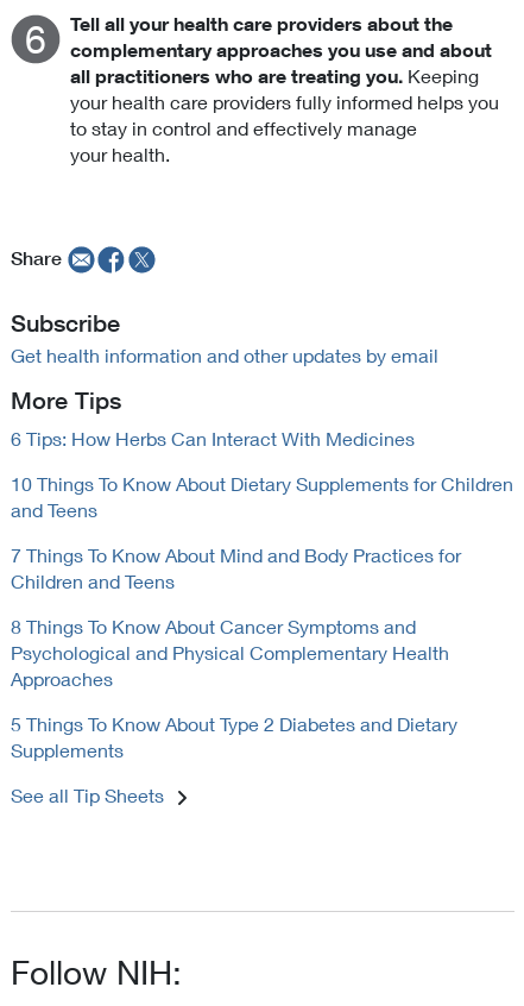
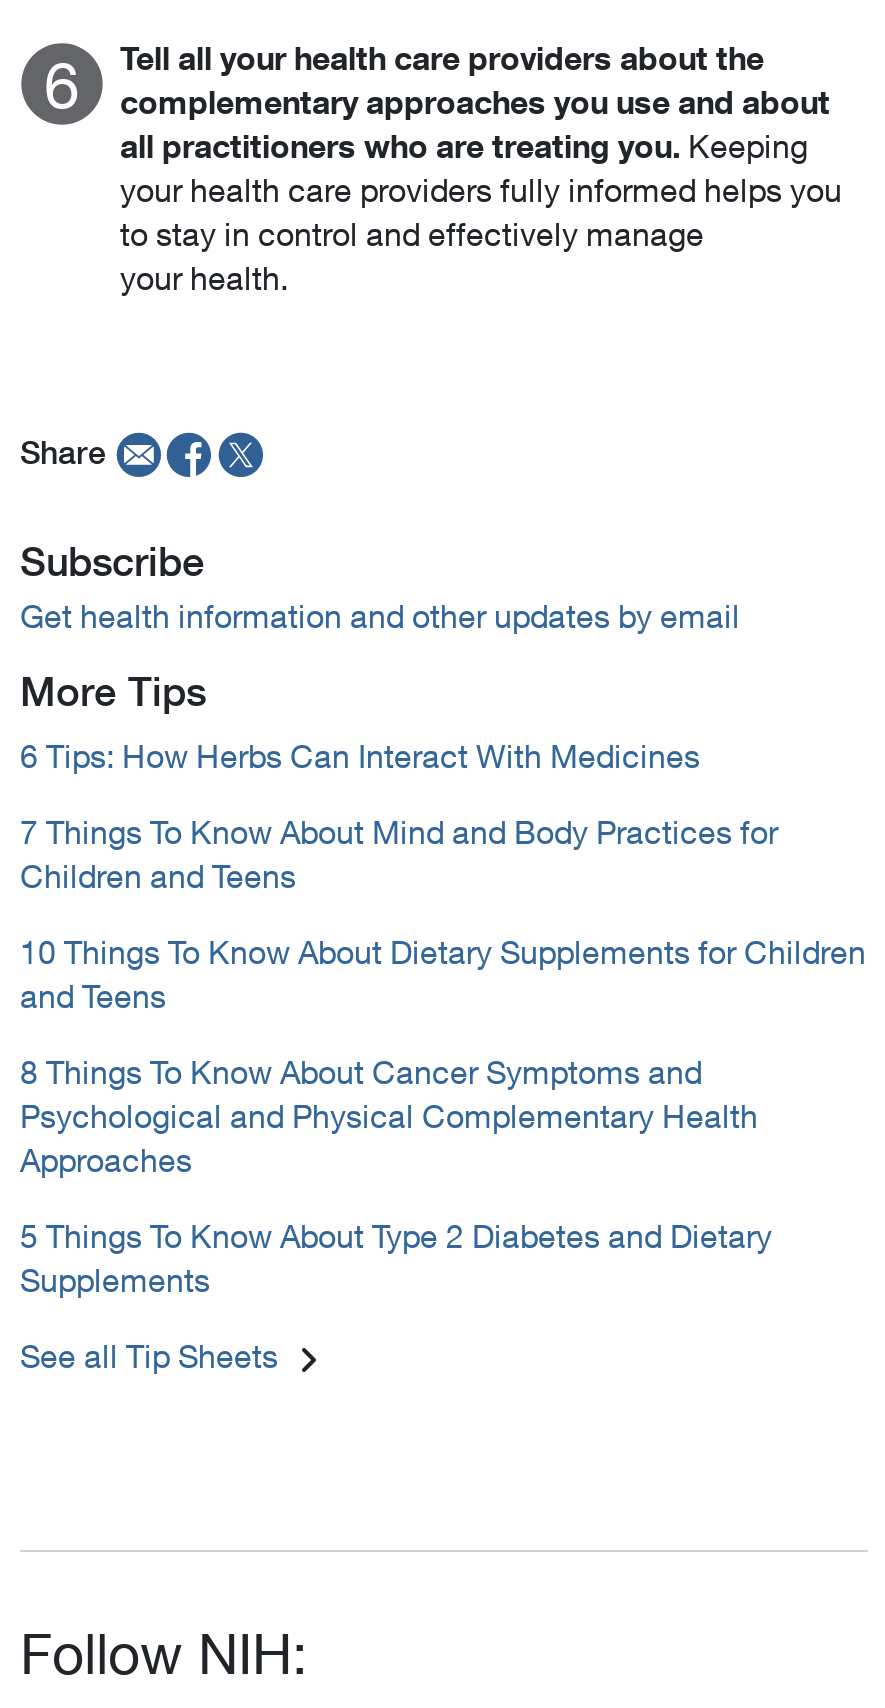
moved down: 10 Things To Know About Dietary Supplements for Children | and Teens

moved up: 7 Things To Know About Mind and Body Practices for | Children and Teens
